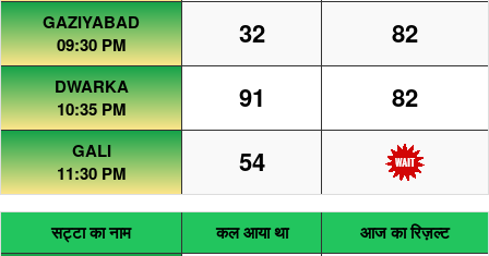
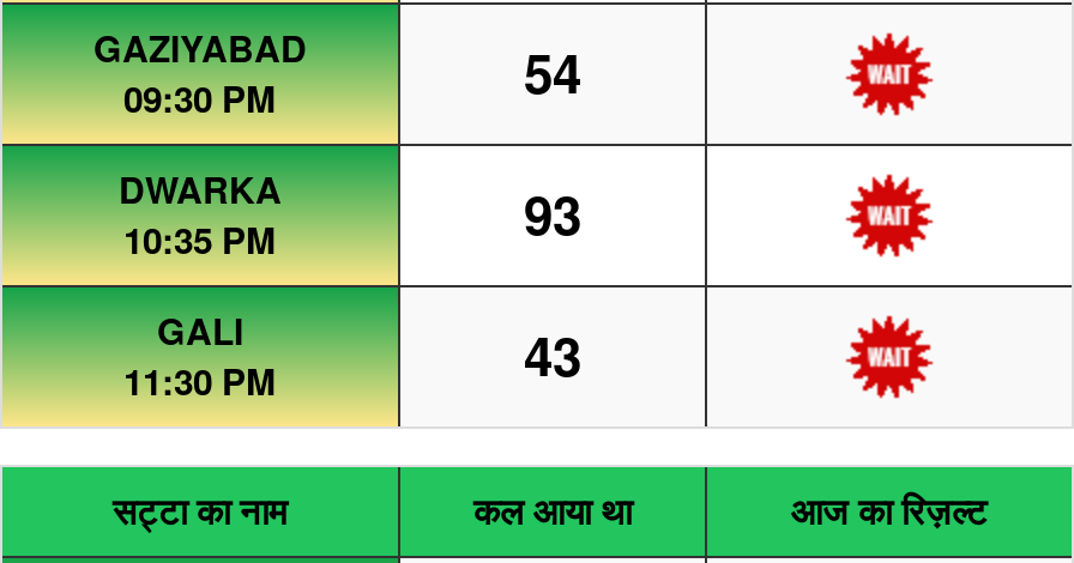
- 32
- 82
+ 54

- 91
- 82
+ 93

- 54
+ 43
